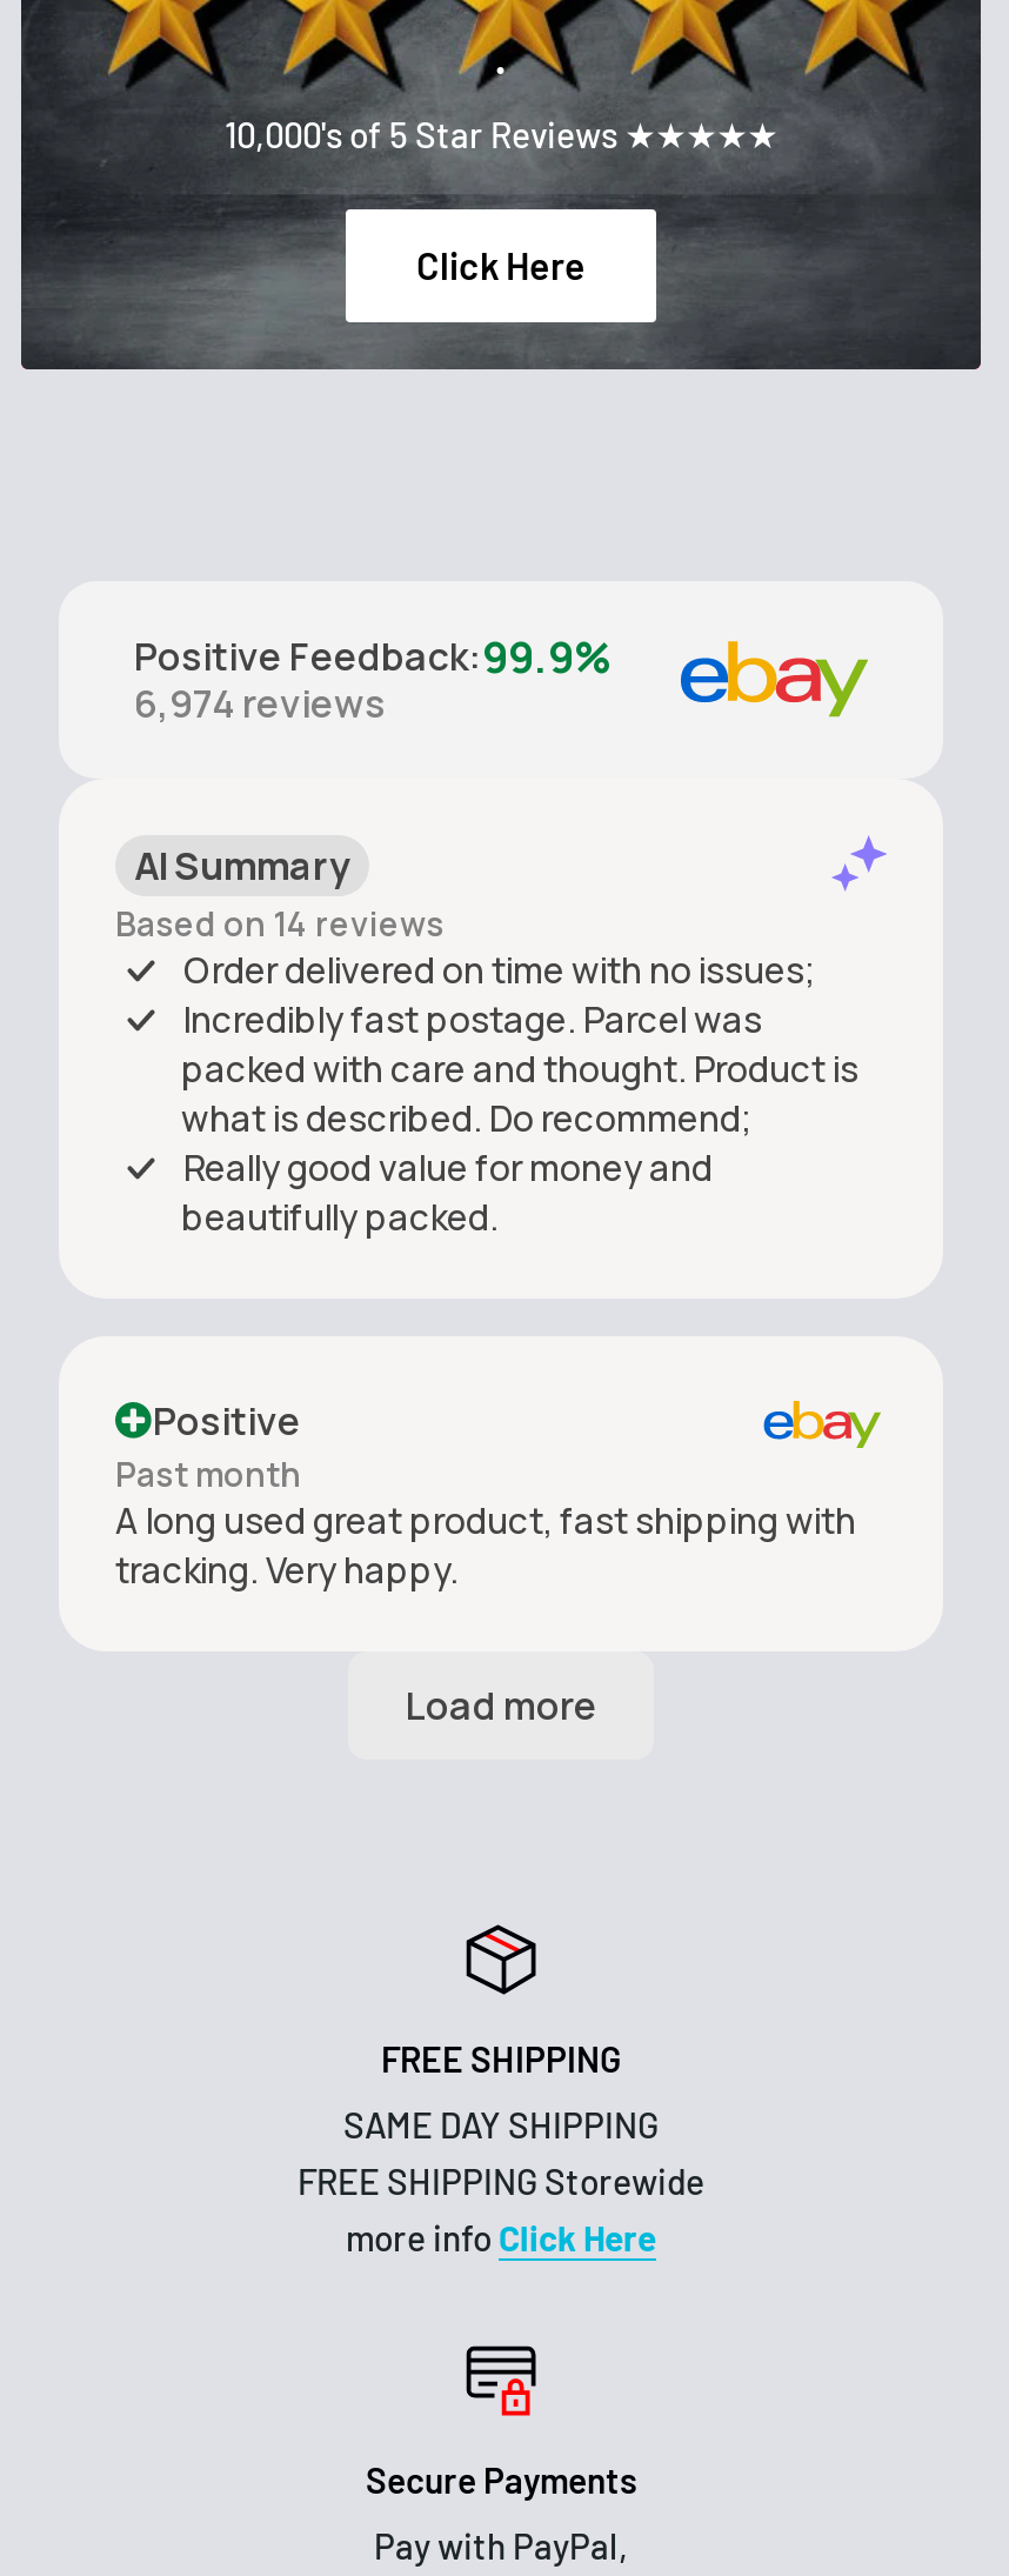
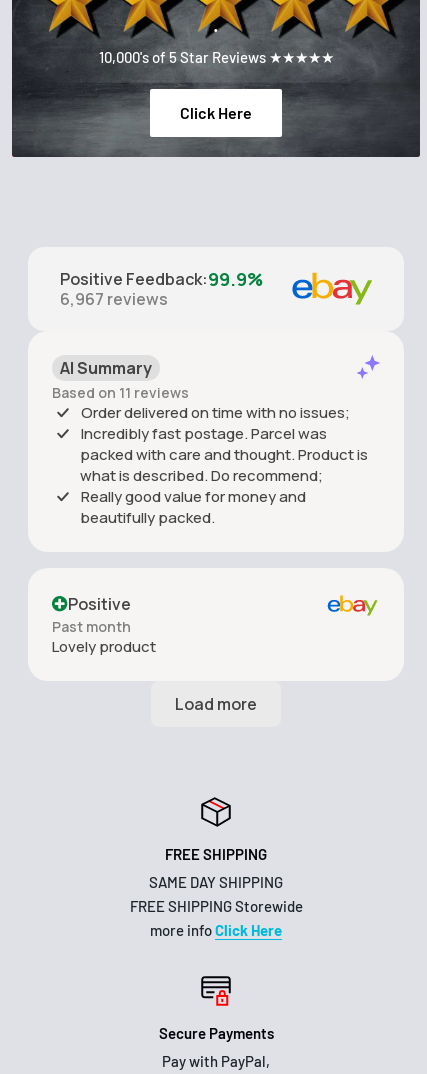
- 6,974 reviews
+ 6,967 reviews

- Based on 14 reviews
+ Based on 11 reviews

- A long used great product, fast shipping with
- tracking. Very happy.
+ Lovely product
